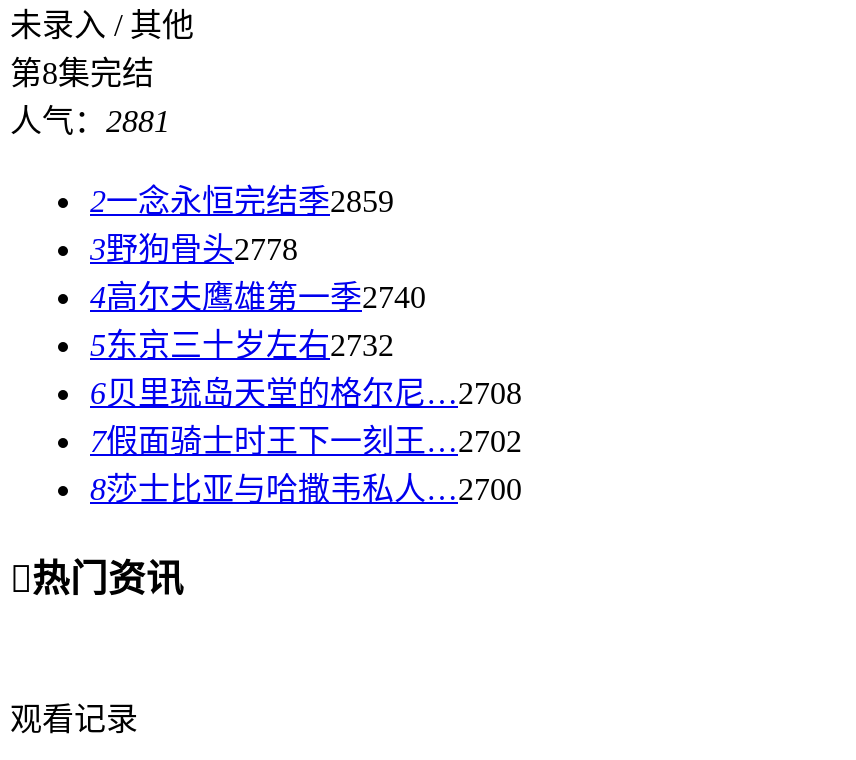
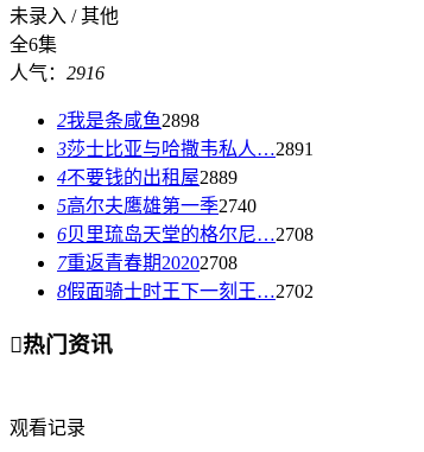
- 第8集完结
- 人气：2881
+ 全6集
+ 人气：2916

- 2一念永恒完结季2859
- 3野狗骨头2778
- 4高尔夫鹰雄第一季2740
- 5东京三十岁左右2732
+ 2我是条咸鱼2898
+ 3莎士比亚与哈撒韦私人… 2891
+ 4不要钱的出租屋2889
+ 5高尔夫鹰雄第一季2740

- 7假面骑士时王下一刻王… 2702
- 8莎士比亚与哈撒韦私人… 2700
+ 7重返青春期2020 2708
+ 8假面骑士时王下一刻王… 2702
